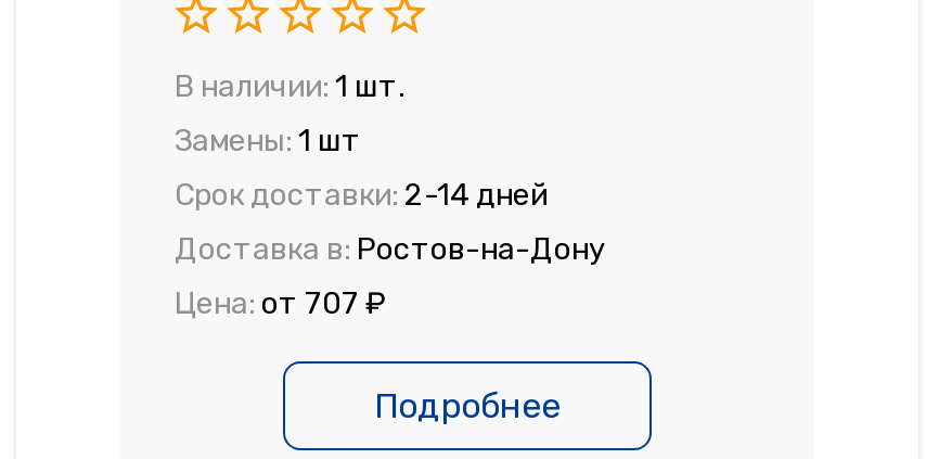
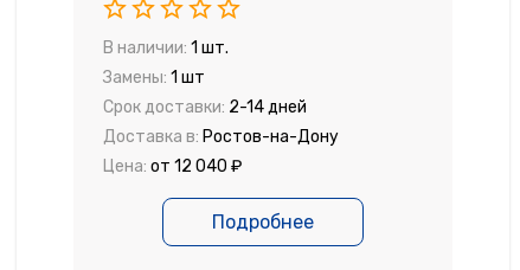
- Цена: от 707 ₽
+ Цена: от 12 040 ₽
